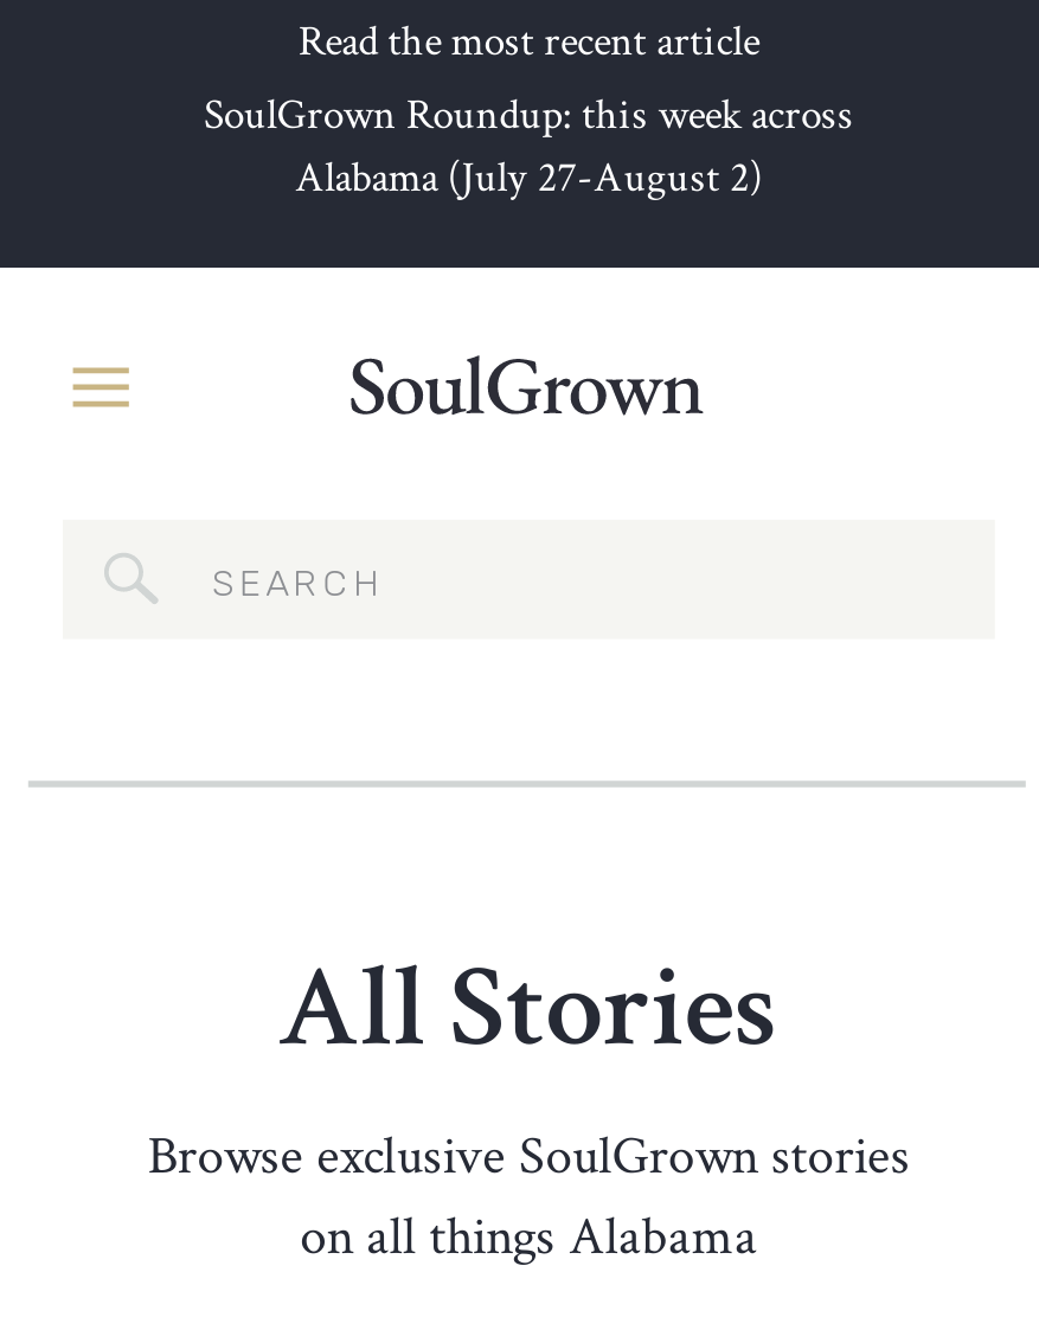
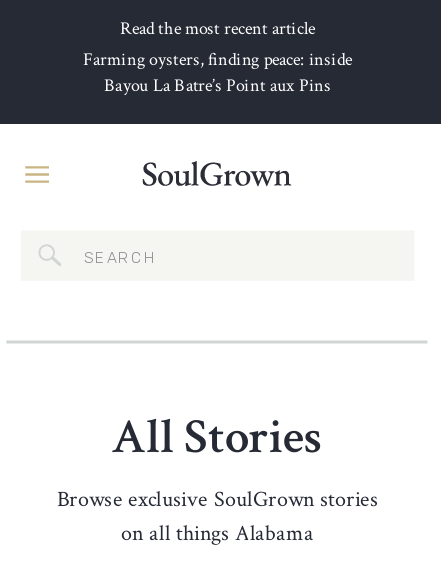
- SoulGrown Roundup: this week across
- Alabama (July 27-August 2)
+ Farming oysters, finding peace: inside
+ Bayou La Batre’s Point aux Pins
